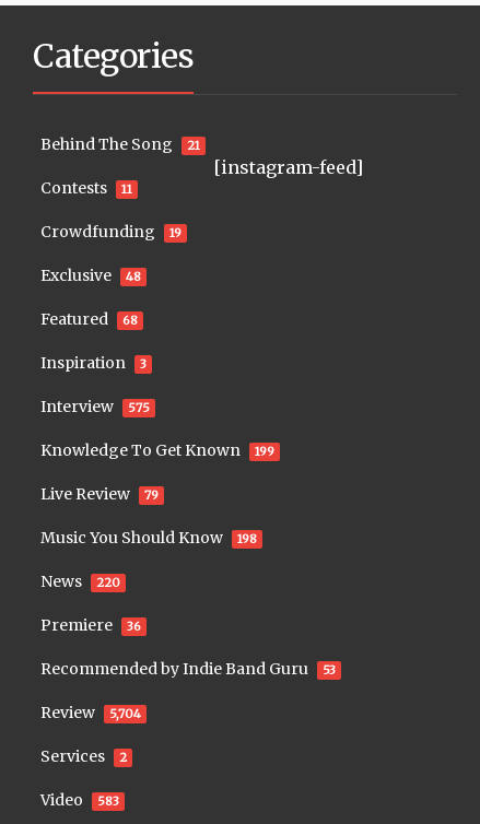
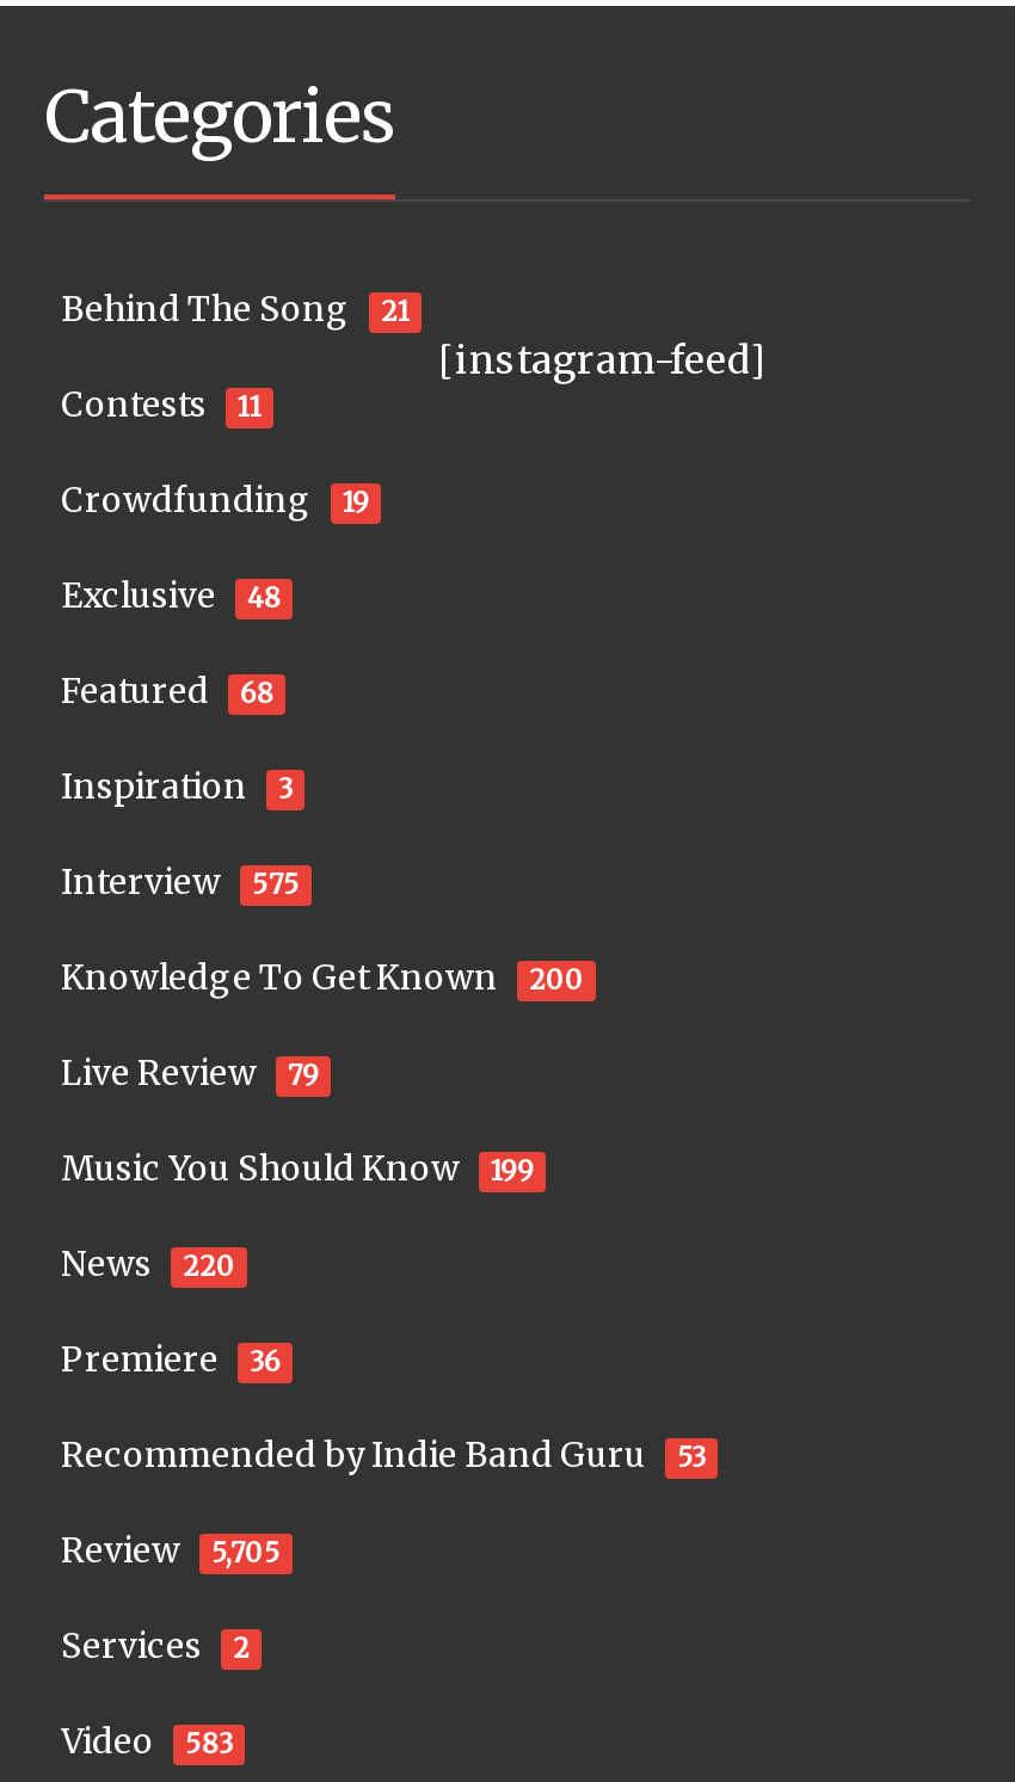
- Knowledge To Get Known 199
+ Knowledge To Get Known 200

- Music You Should Know 198
+ Music You Should Know 199

- Review 5,704
+ Review 5,705
